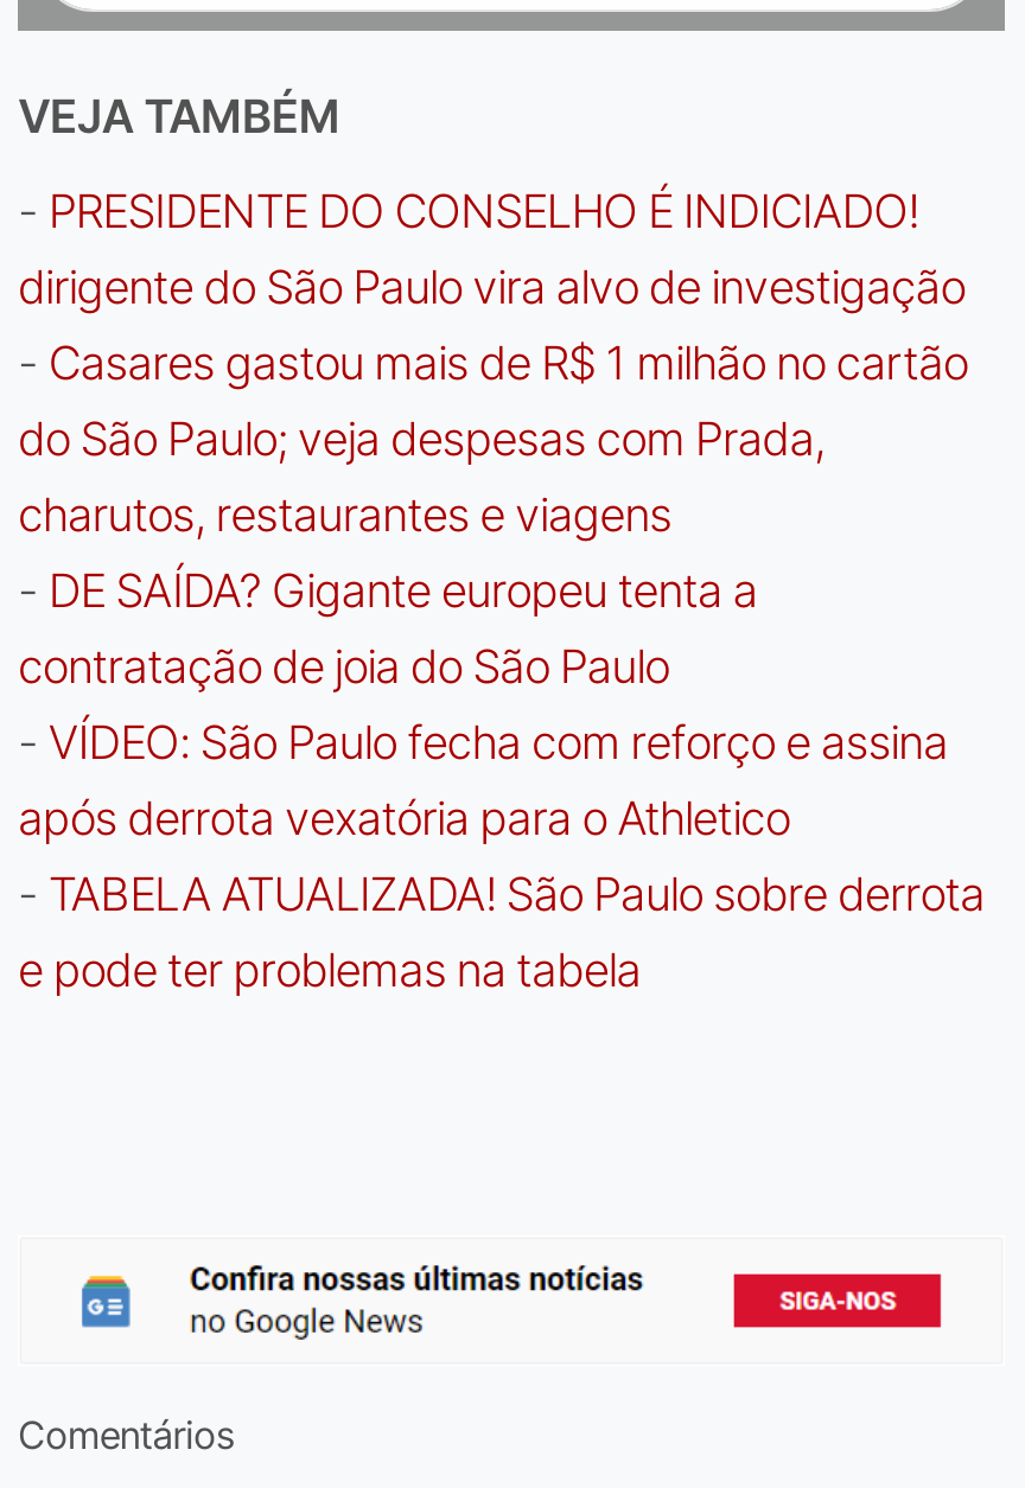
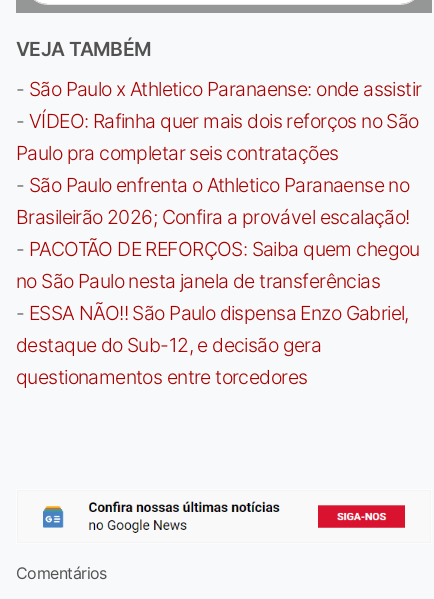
- - PRESIDENTE DO CONSELHO É INDICIADO!
- dirigente do São Paulo vira alvo de investigação
- - Casares gastou mais de R$ 1 milhão no cartão
- do São Paulo; veja despesas com Prada,
- charutos, restaurantes e viagens
- - DE SAÍDA? Gigante europeu tenta a
- contratação de joia do São Paulo
- - VÍDEO: São Paulo fecha com reforço e assina
- após derrota vexatória para o Athletico
- - TABELA ATUALIZADA! São Paulo sobre derrota
- e pode ter problemas na tabela
+ - São Paulo x Athletico Paranaense: onde assistir
+ - VÍDEO: Rafinha quer mais dois reforços no São
+ Paulo pra completar seis contratações
+ - São Paulo enfrenta o Athletico Paranaense no
+ Brasileirão 2026; Confira a provável escalação!
+ - PACOTÃO DE REFORÇOS: Saiba quem chegou
+ no São Paulo nesta janela de transferências
+ - ESSA NÃO!! São Paulo dispensa Enzo Gabriel,
+ destaque do Sub-12, e decisão gera
+ questionamentos entre torcedores
